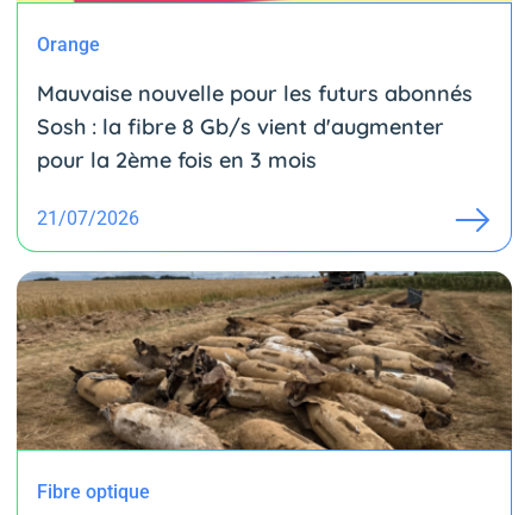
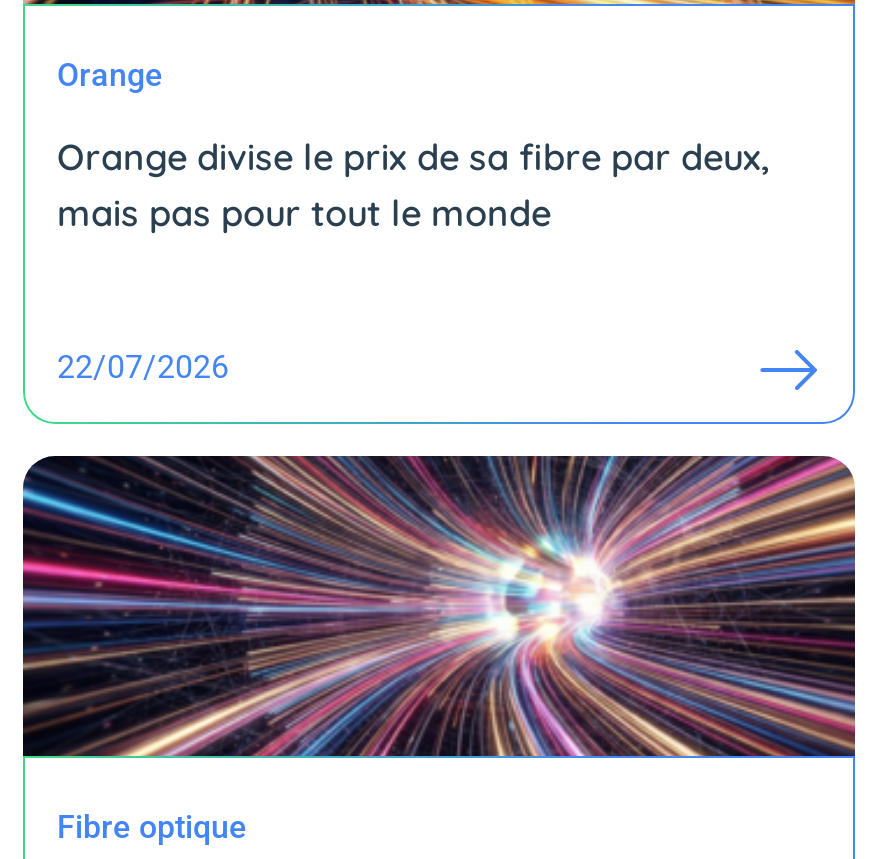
- Mauvaise nouvelle pour les futurs abonnés
- Sosh : la fibre 8 Gb/s vient d'augmenter
- pour la 2ème fois en 3 mois
+ Orange divise le prix de sa fibre par deux,
+ mais pas pour tout le monde

- 21/07/2026
+ 22/07/2026

- [image]
+ [image]
